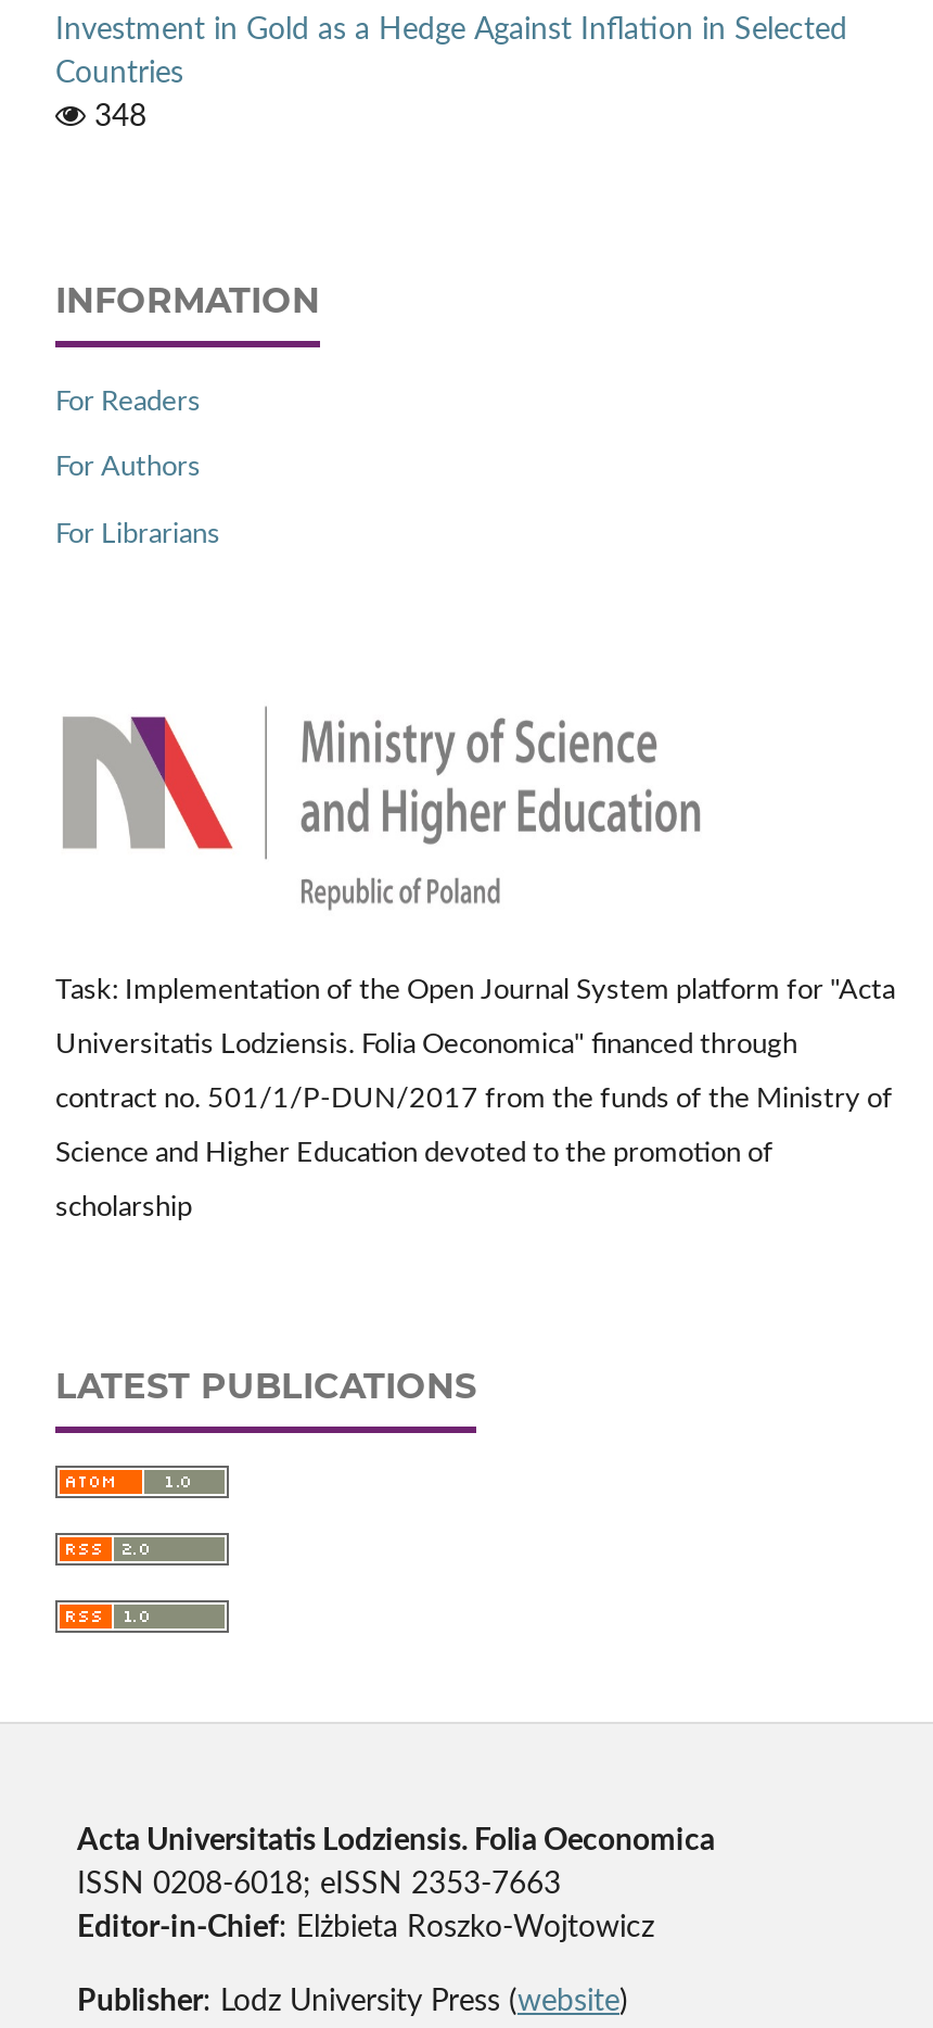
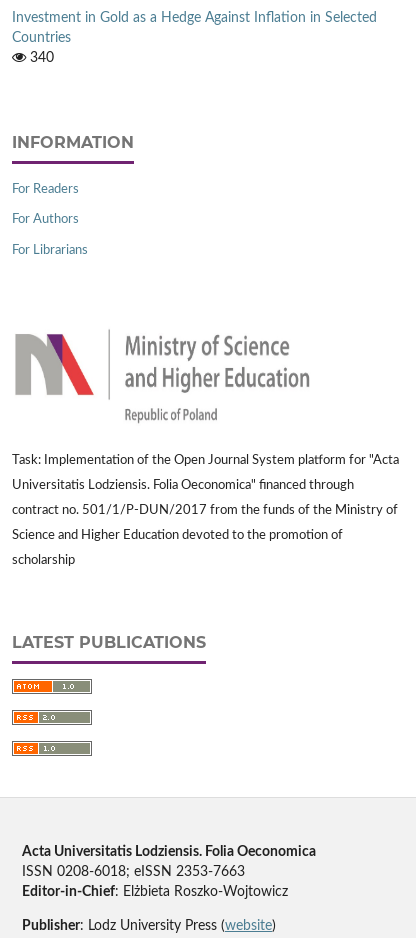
- 348
+ 340
